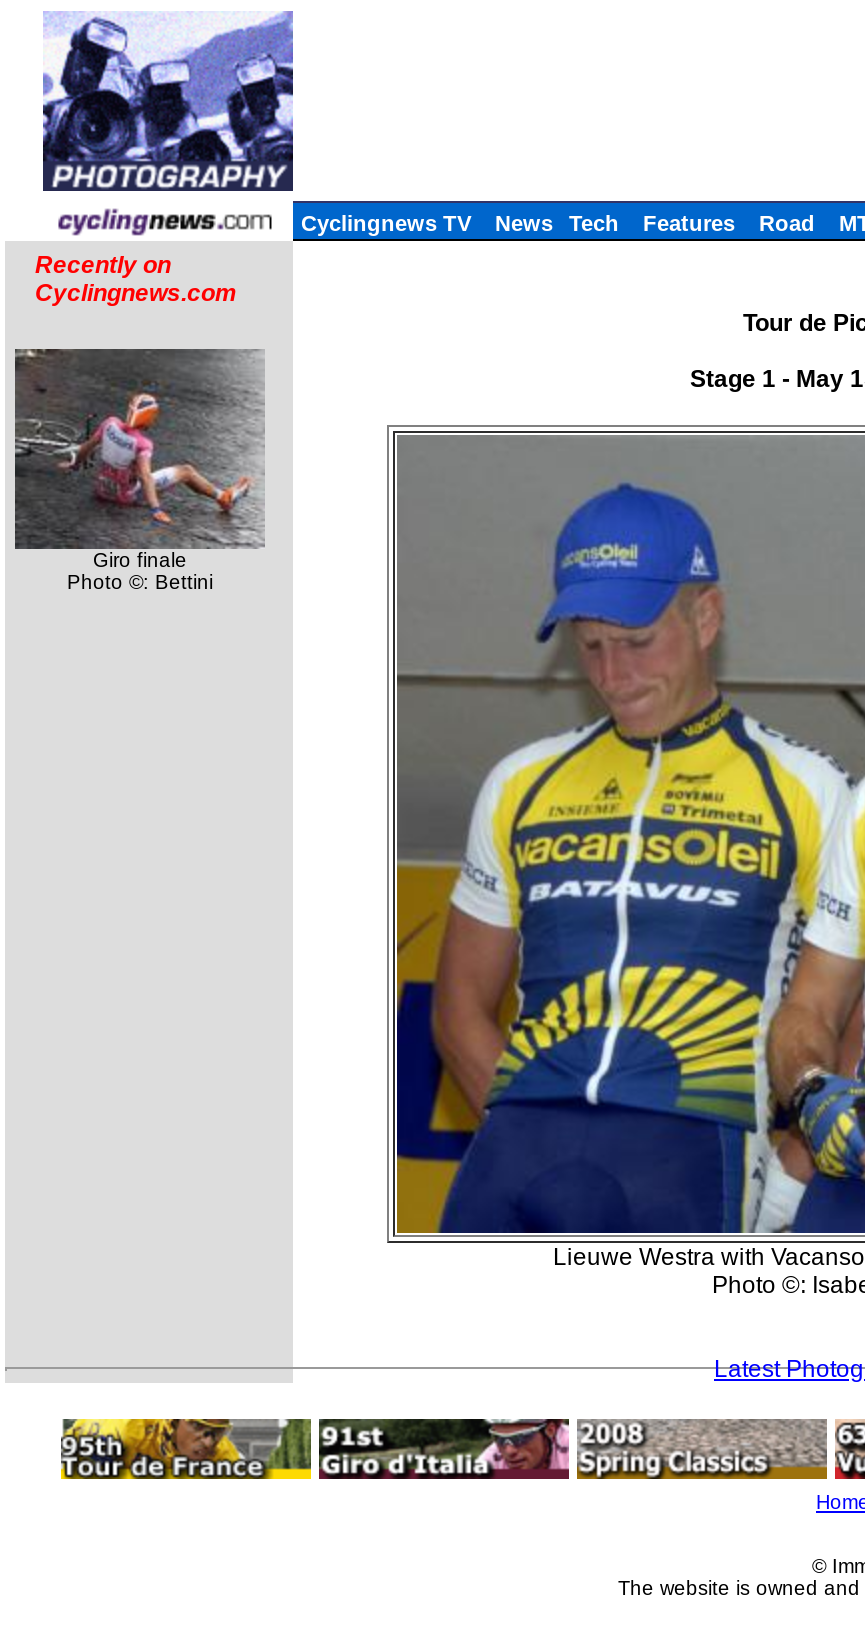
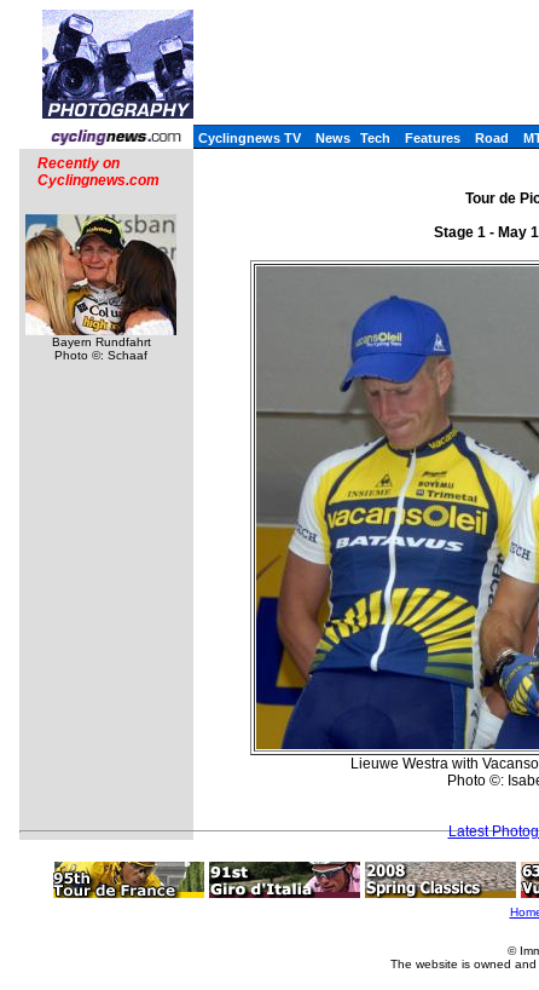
- [image]
- Giro finale
- Photo ©: Bettini
+ [image]
+ Bayern Rundfahrt
+ Photo ©: Schaaf
